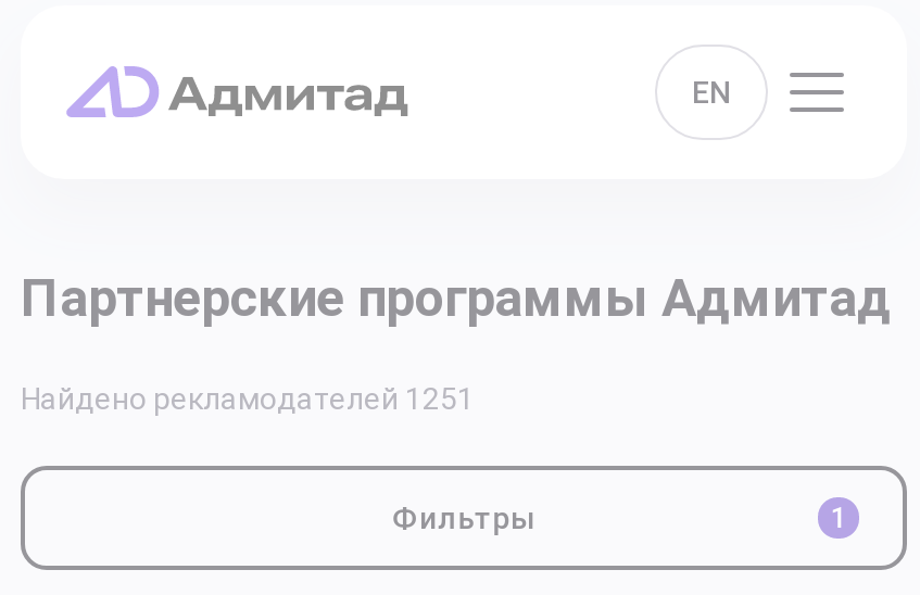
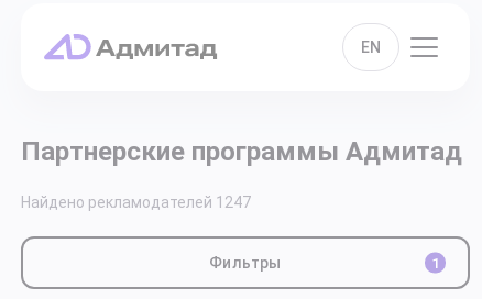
- Найдено рекламодателей 1251
+ Найдено рекламодателей 1247
